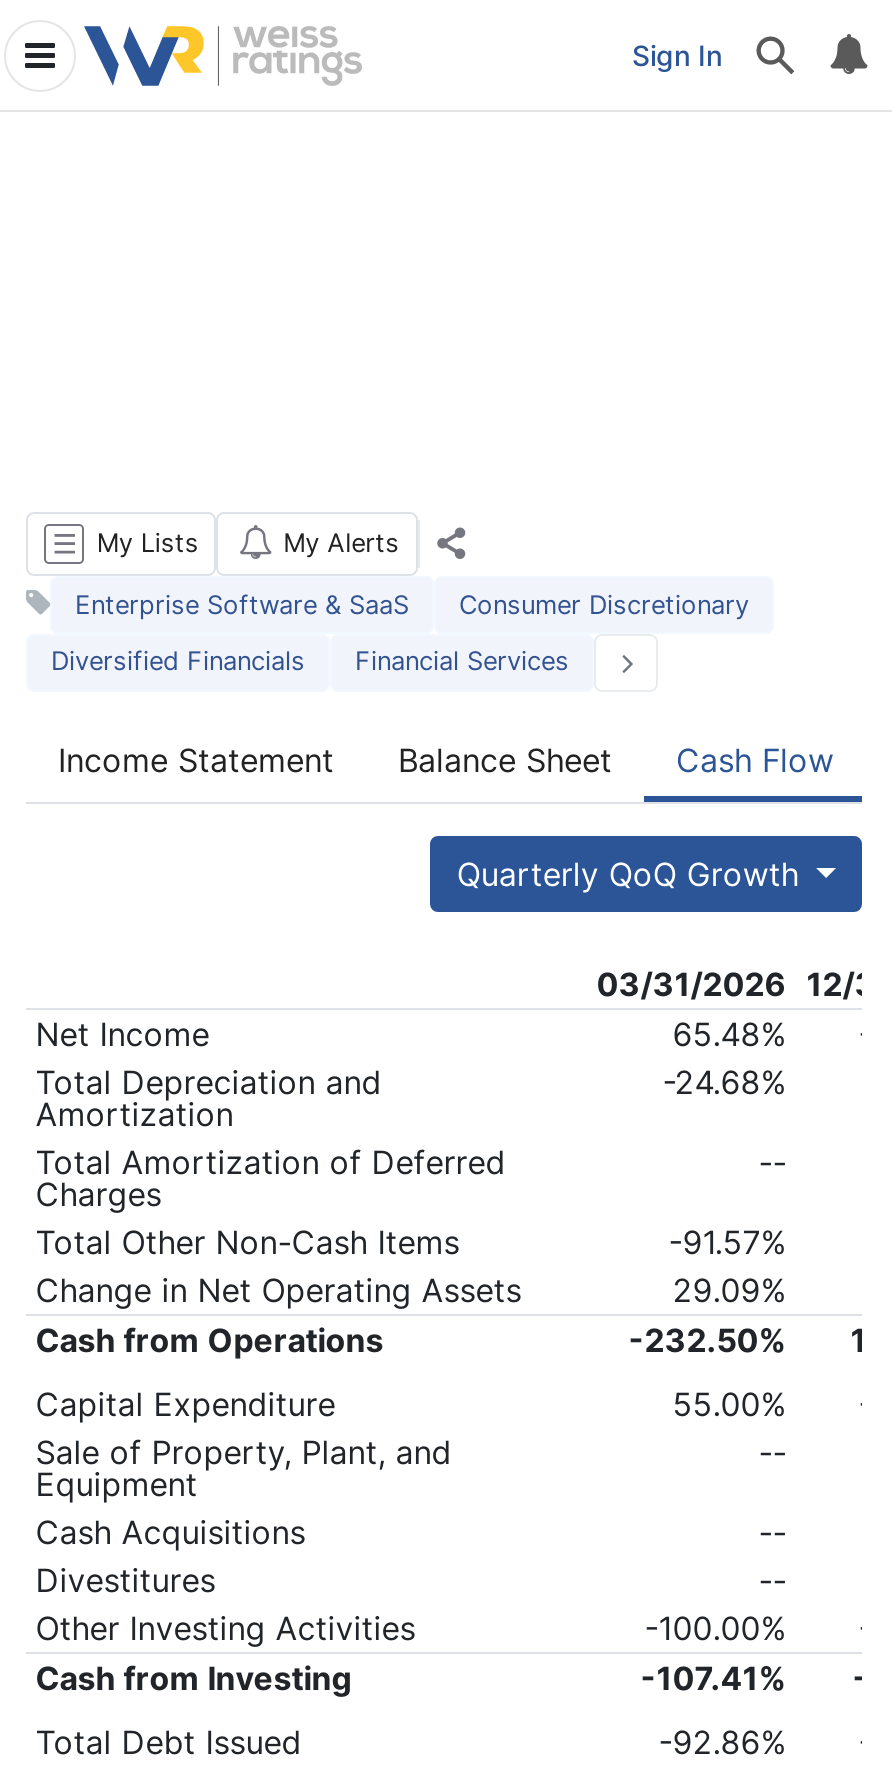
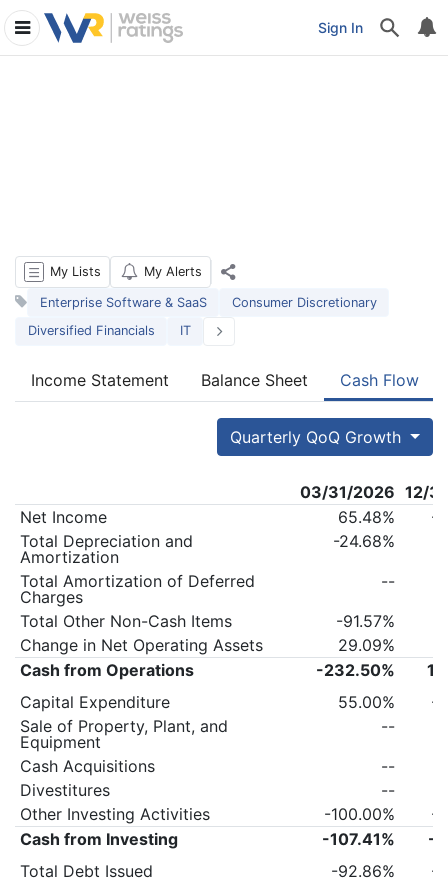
- Financial Services
+ IT
